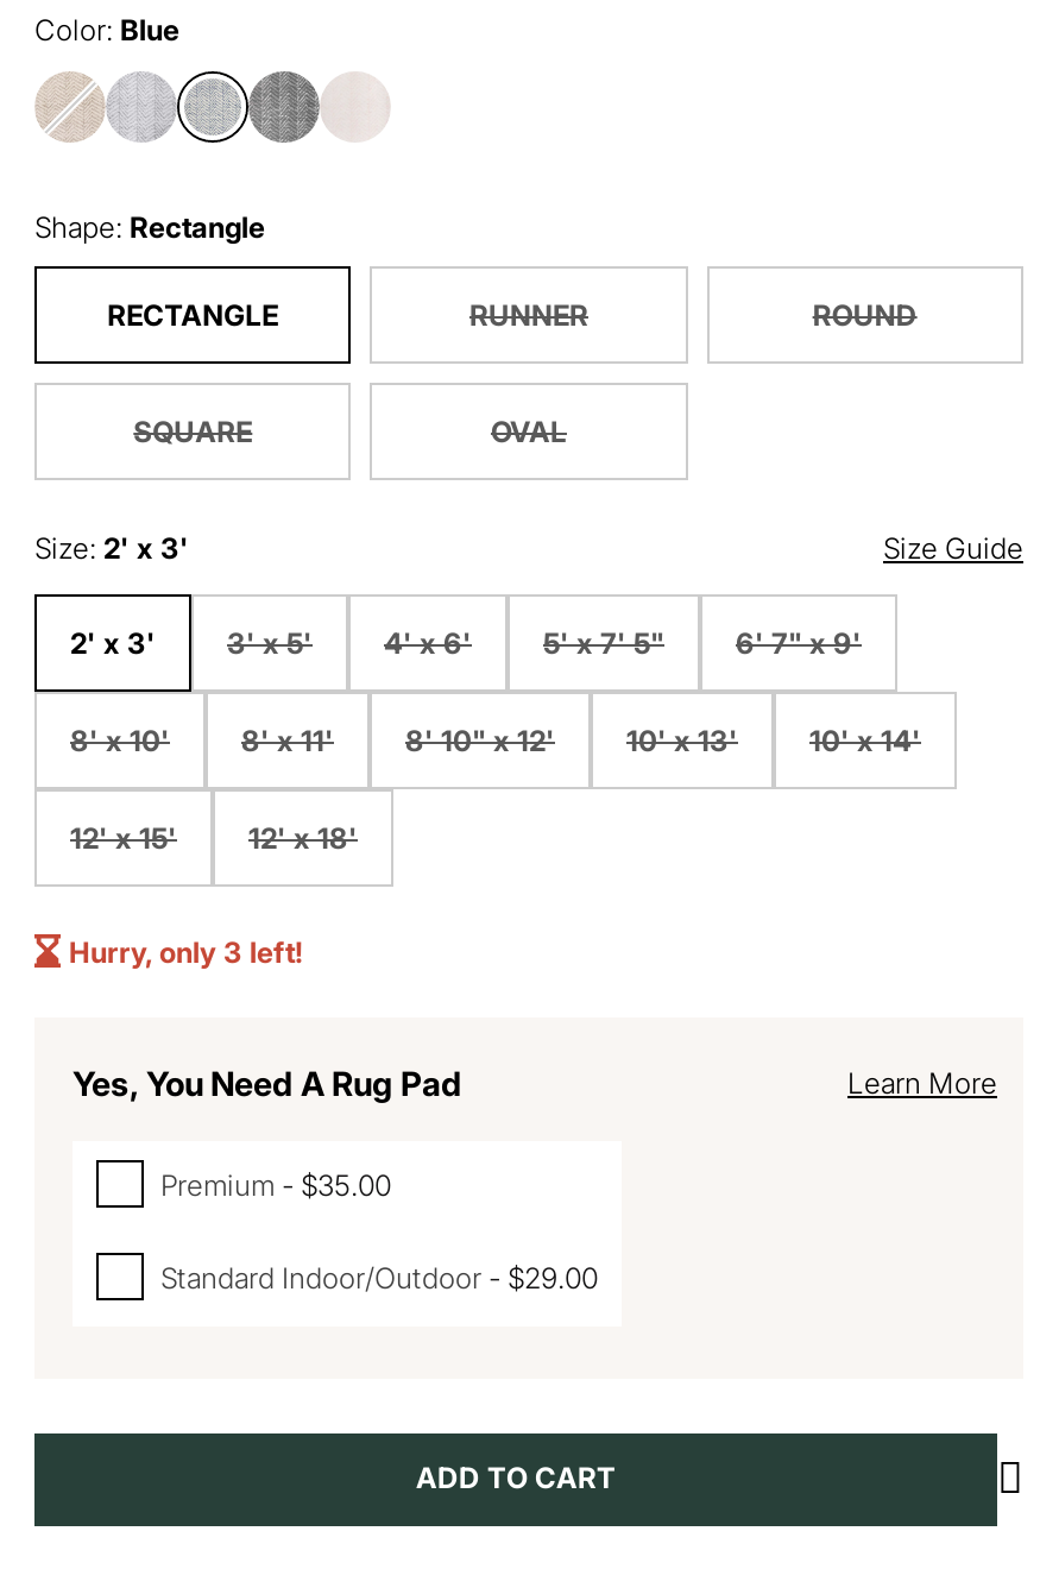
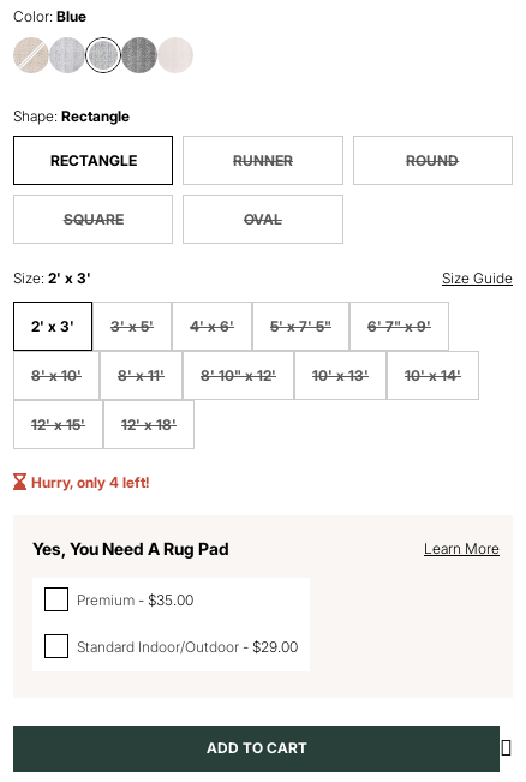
- Hurry, only 3 left!
+ Hurry, only 4 left!
